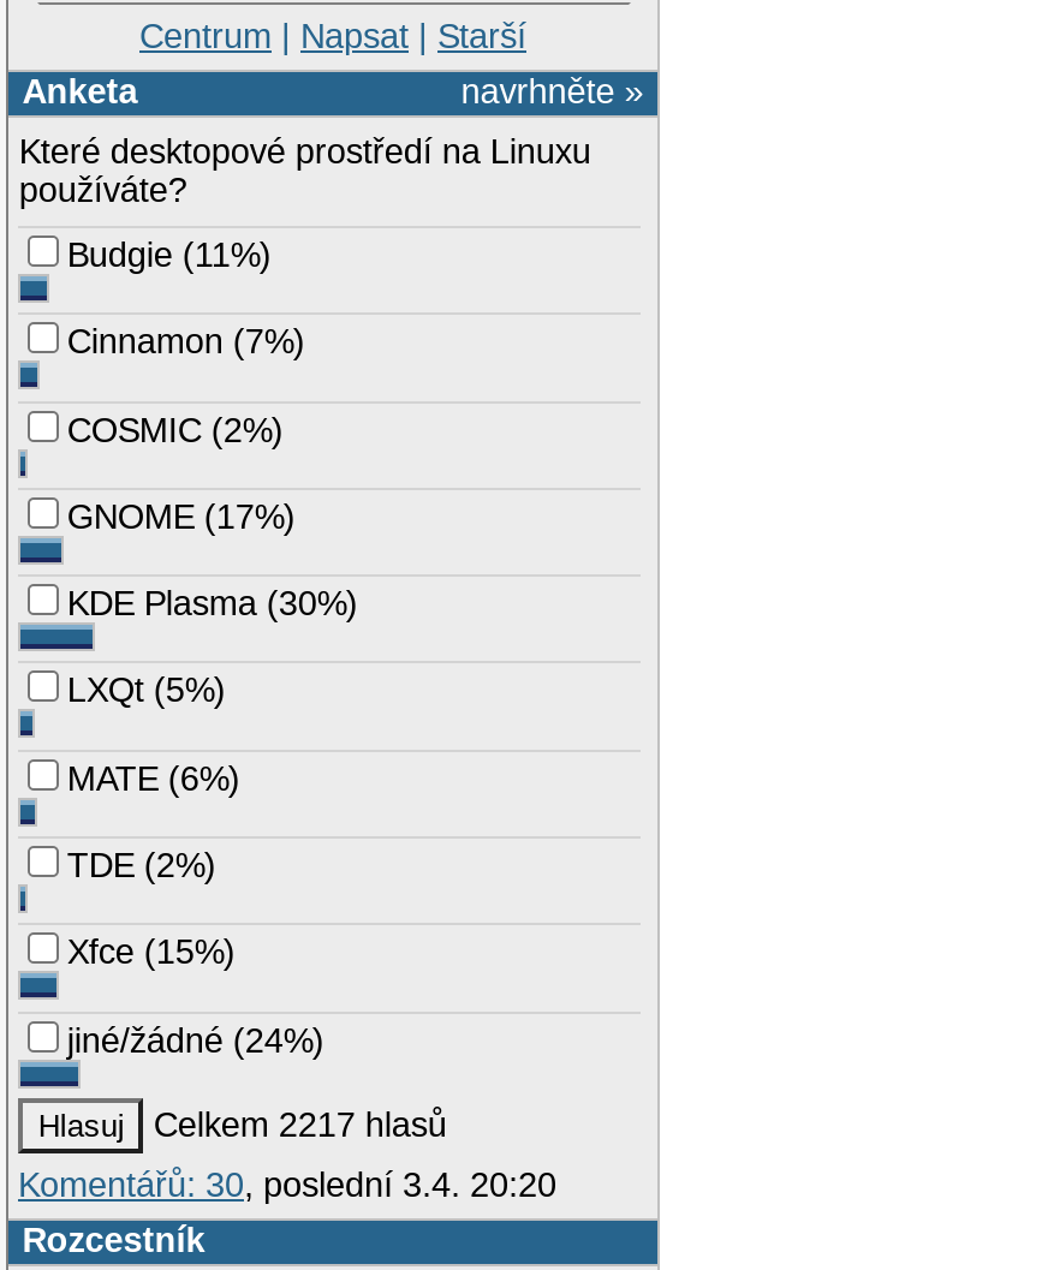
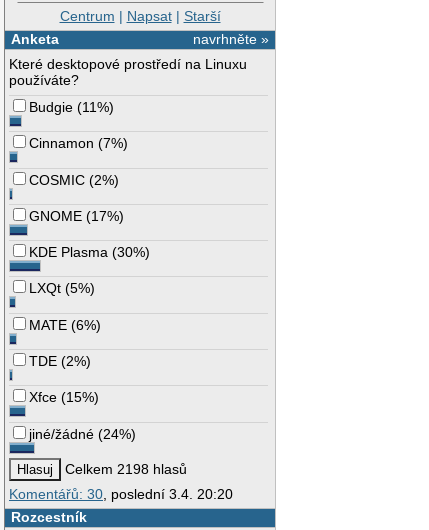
- Celkem 2217 hlasů
+ Celkem 2198 hlasů
